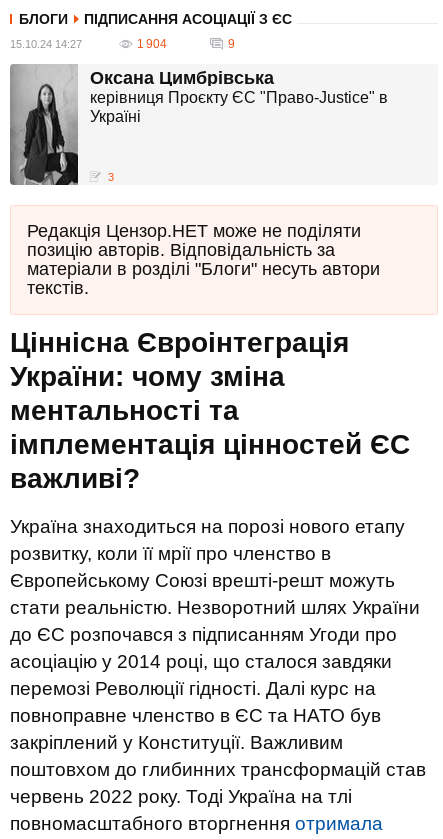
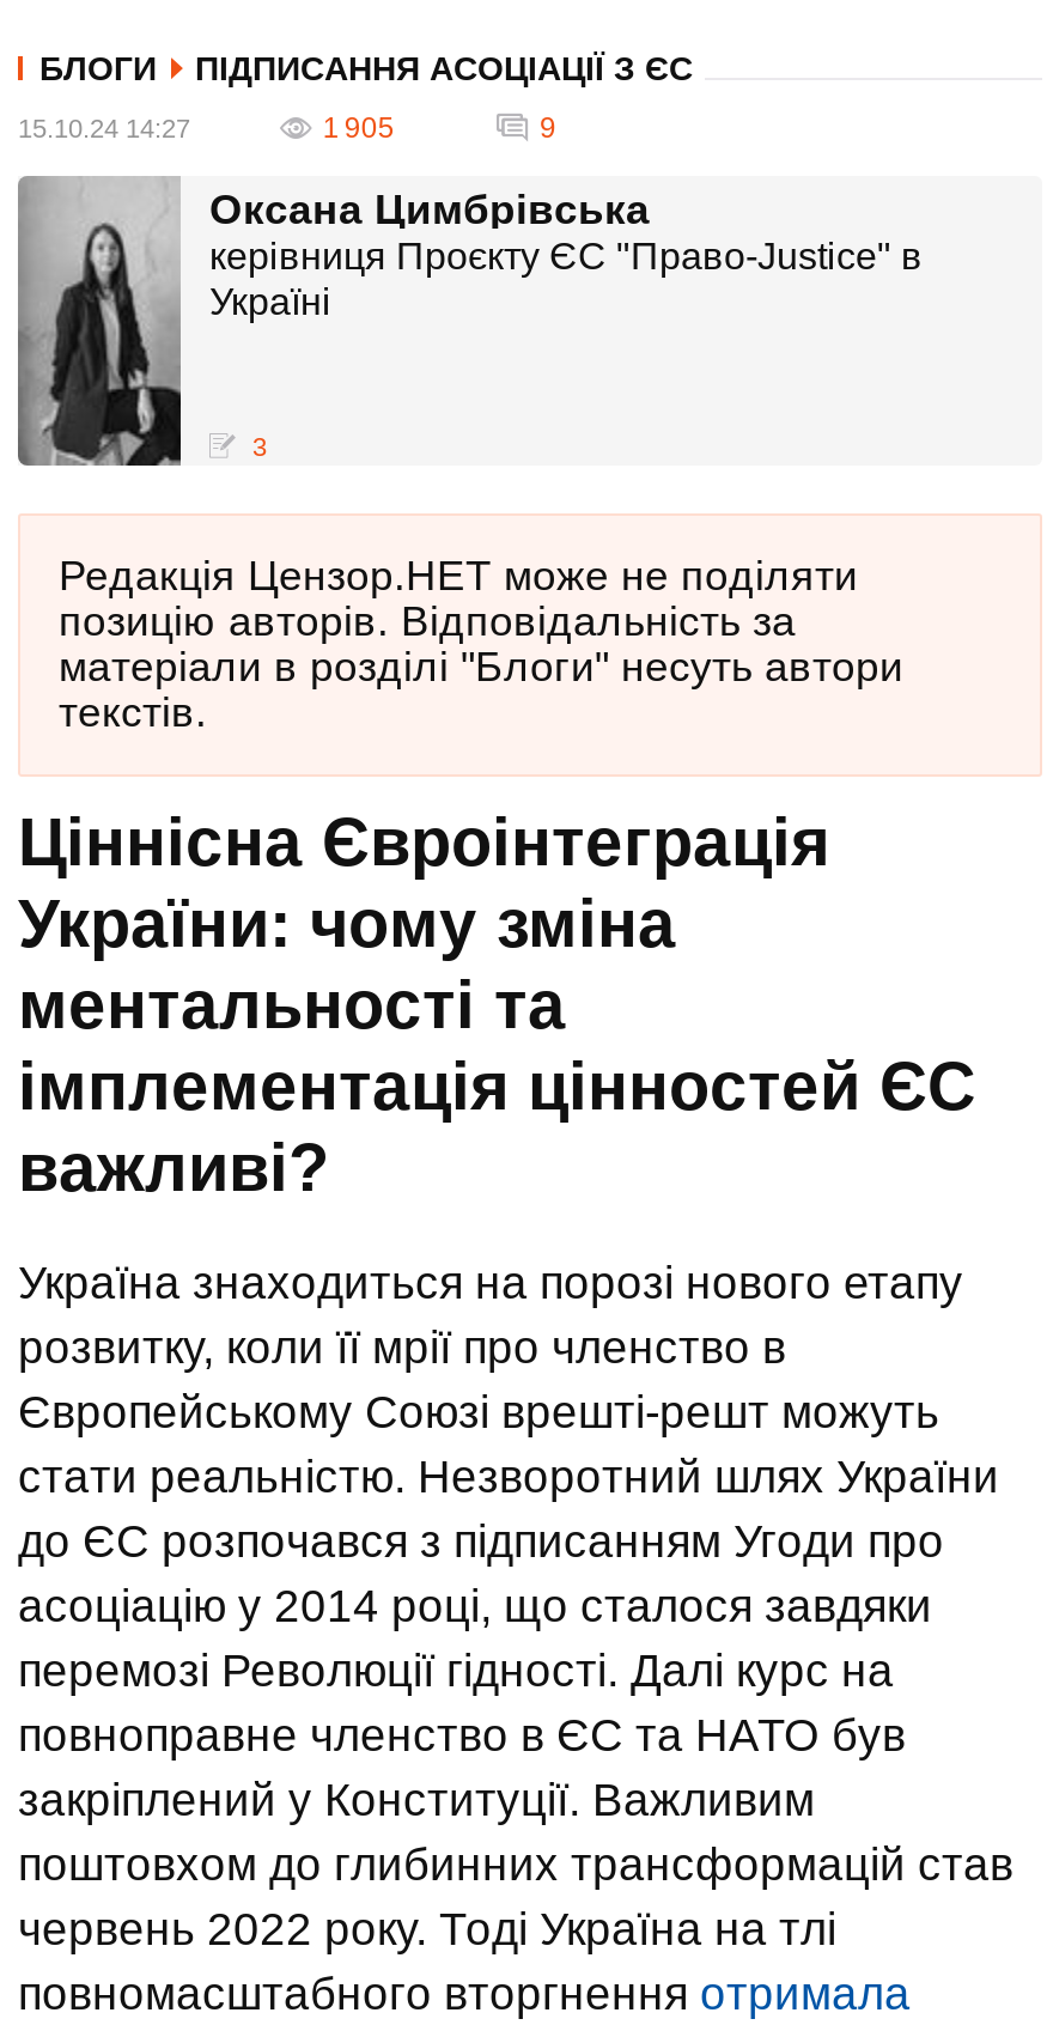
- 1 904
+ 1 905
